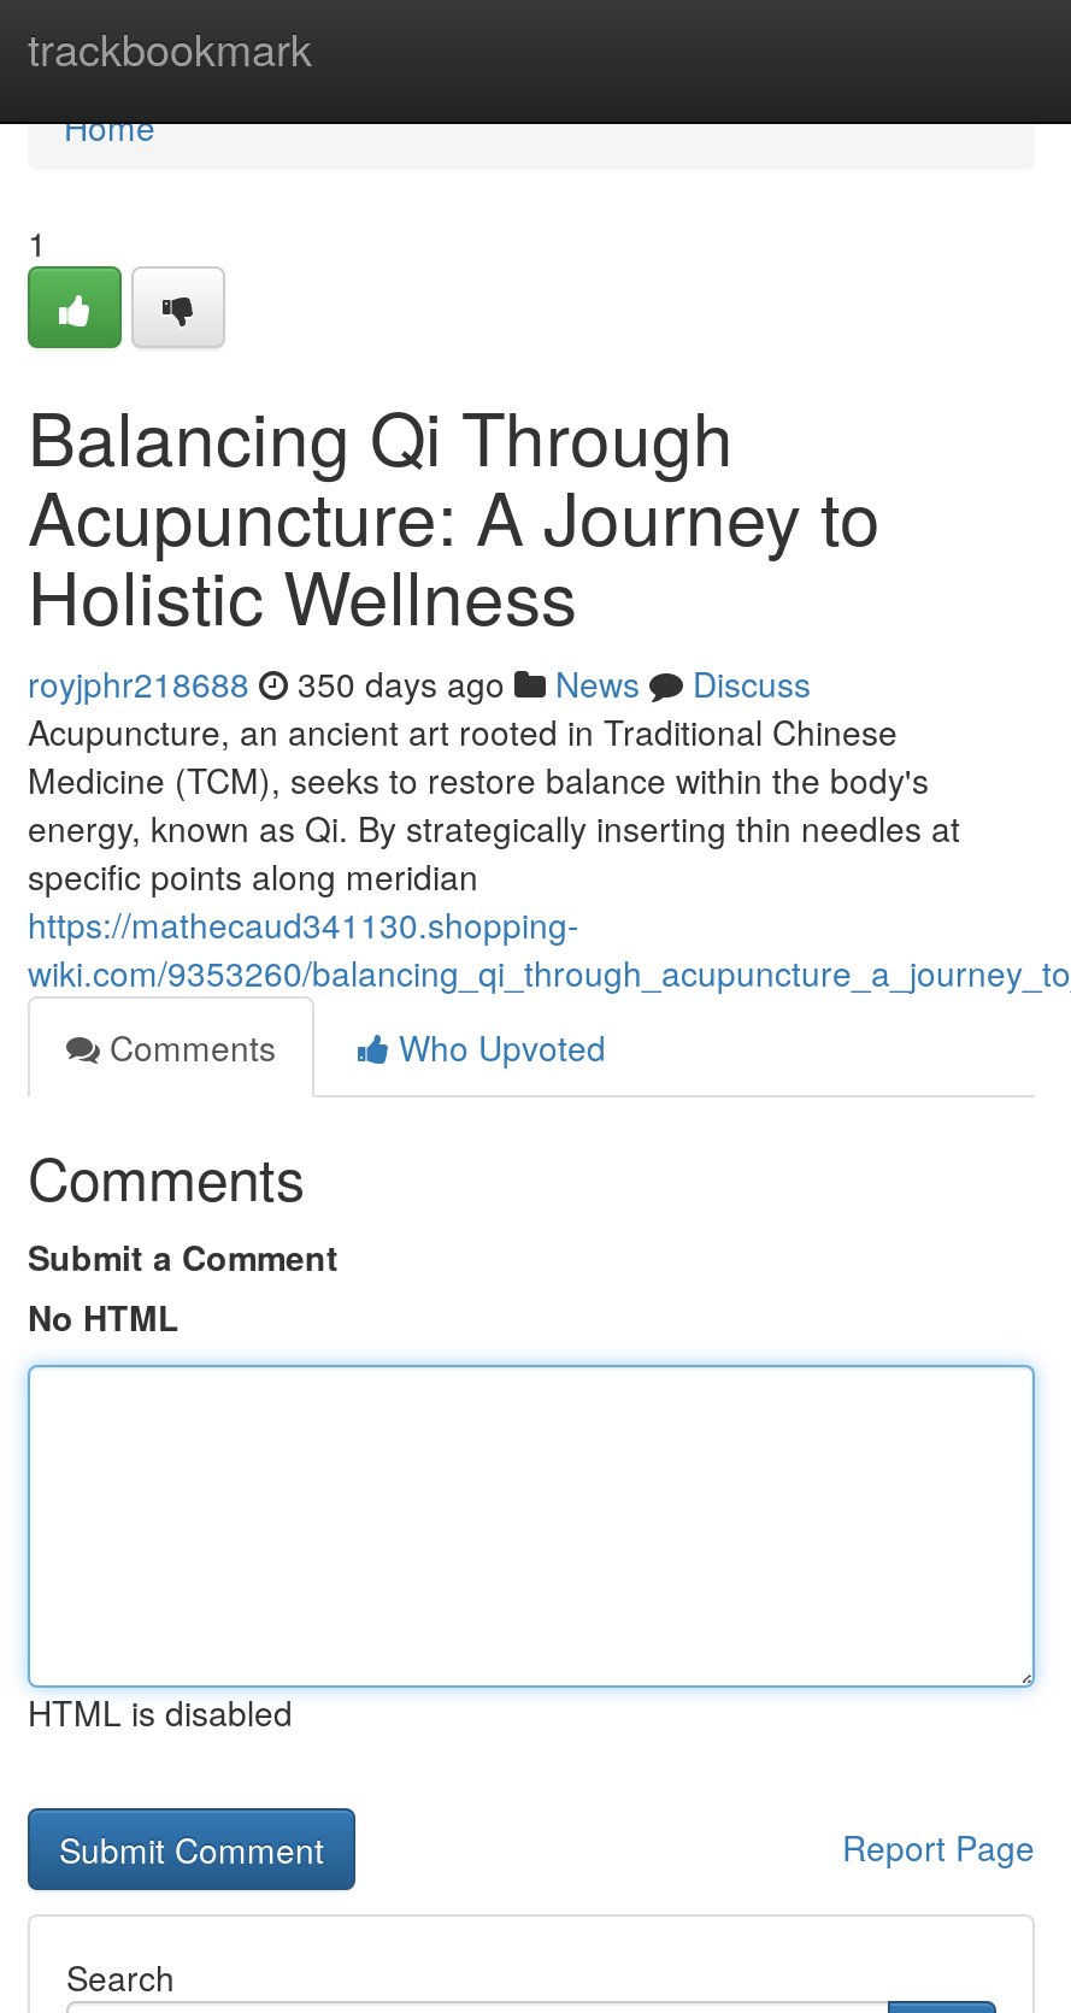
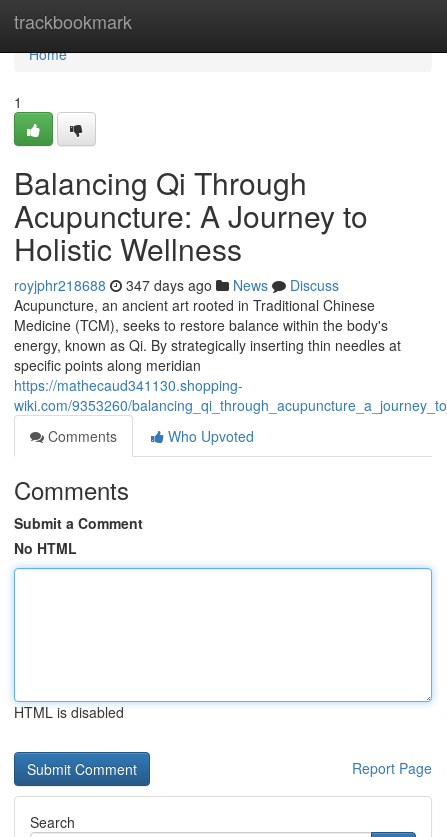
- royjphr218688 350 days ago News Discuss
+ royjphr218688 347 days ago News Discuss
